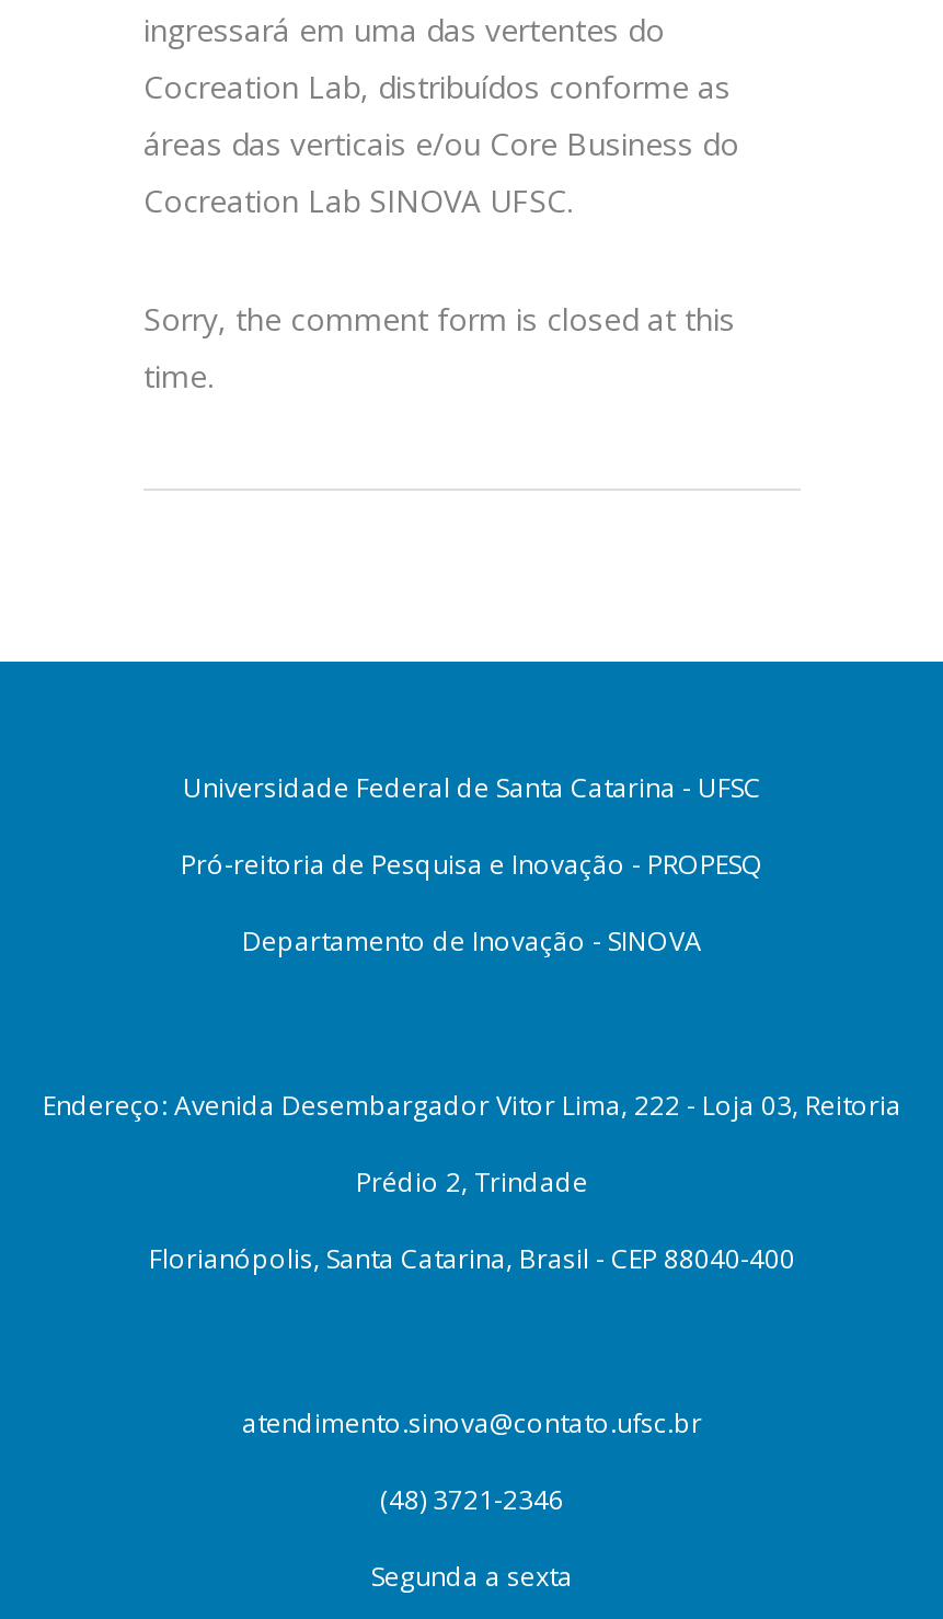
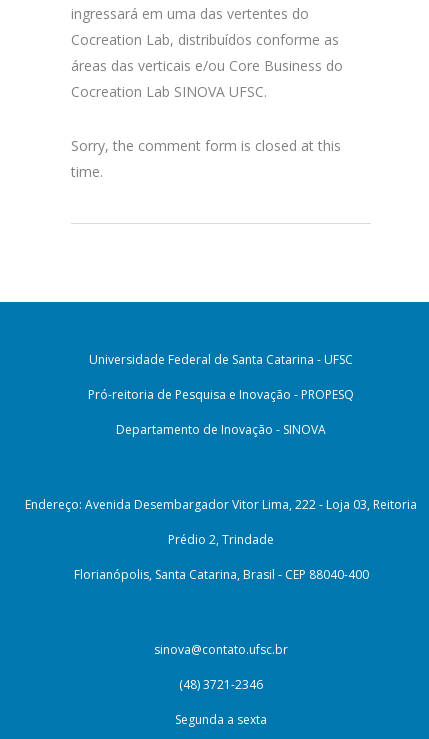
- atendimento.sinova@contato.ufsc.br
+ sinova@contato.ufsc.br
